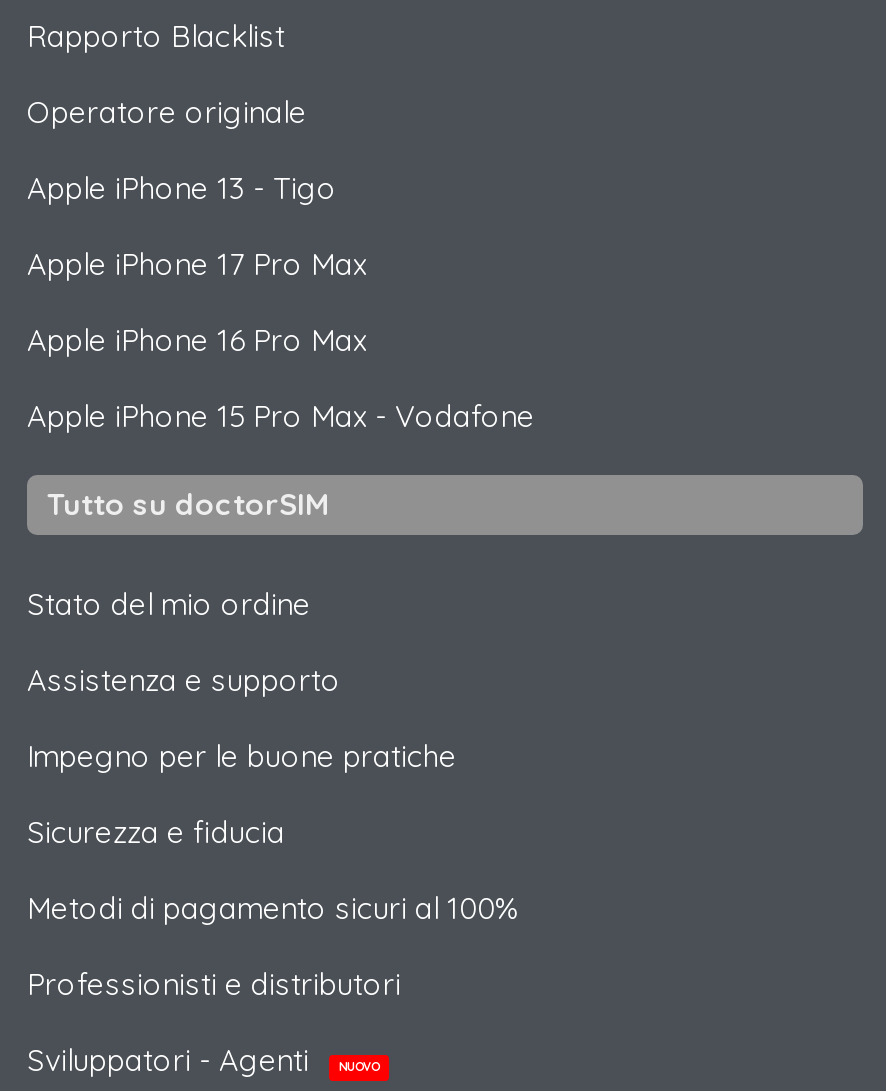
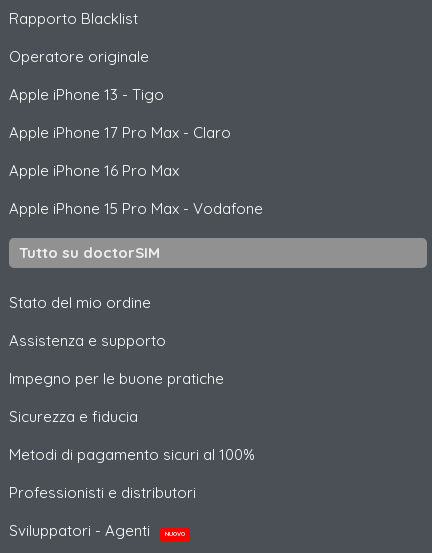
- Apple iPhone 17 Pro Max
+ Apple iPhone 17 Pro Max - Claro
